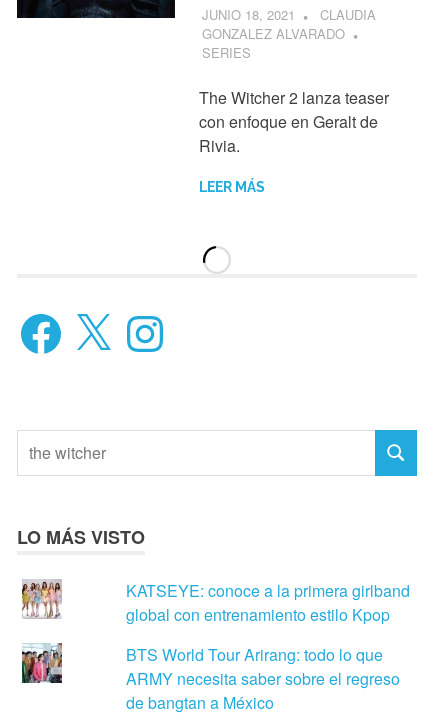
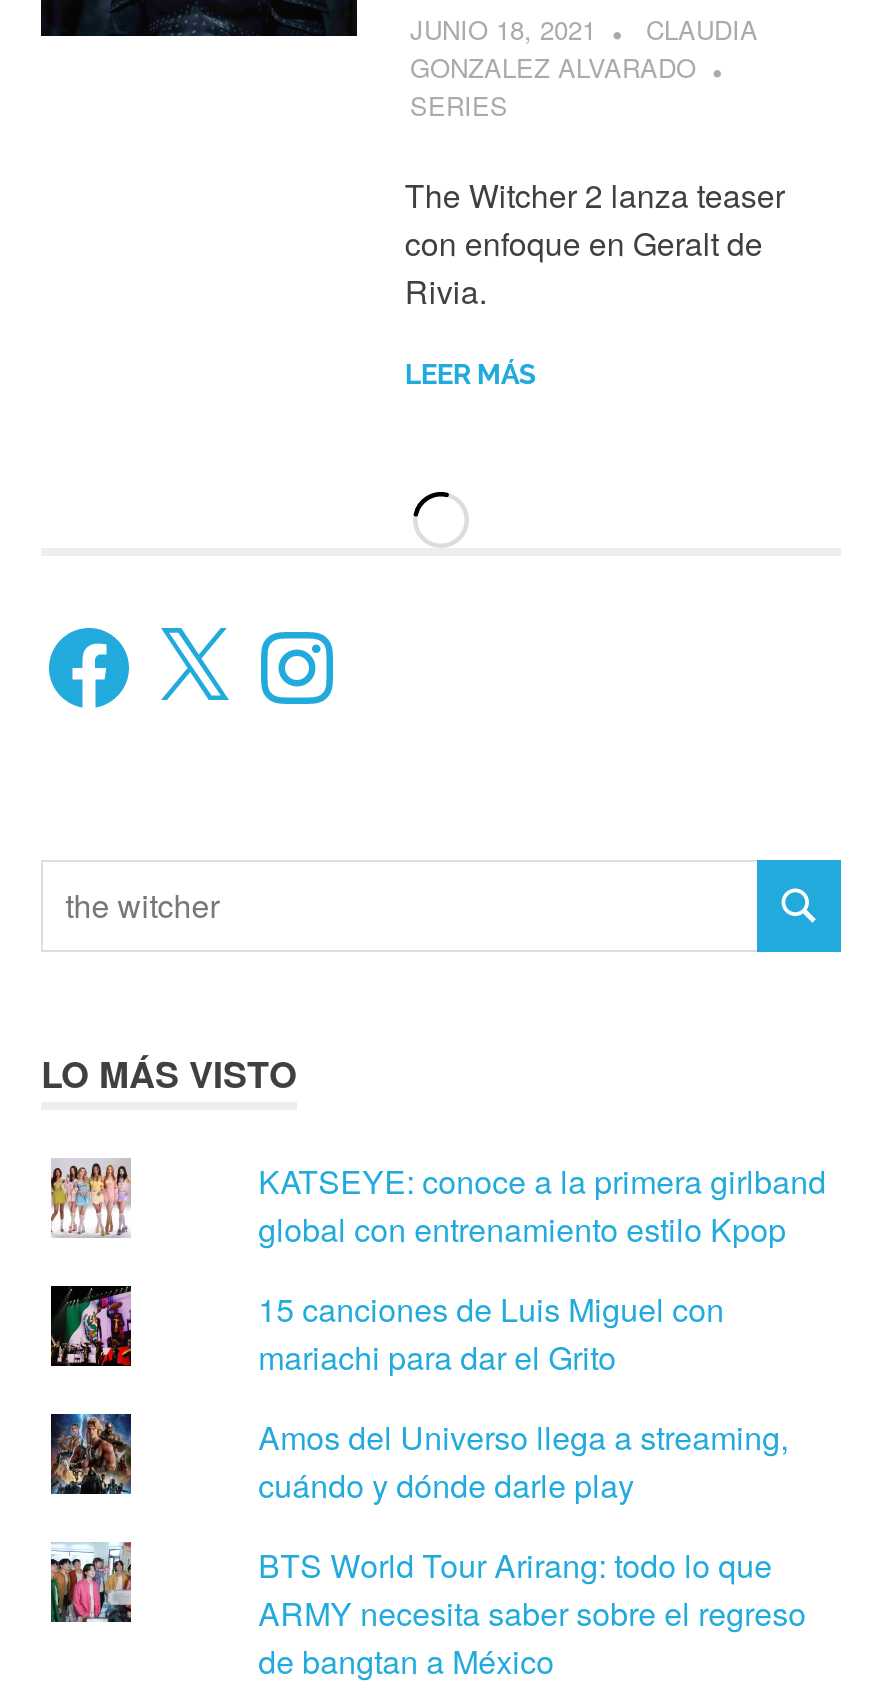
+ [image]

+ [image]

+ 15 canciones de Luis Miguel con
+ mariachi para dar el Grito
+ Amos del Universo llega a streaming,
+ cuándo y dónde darle play
